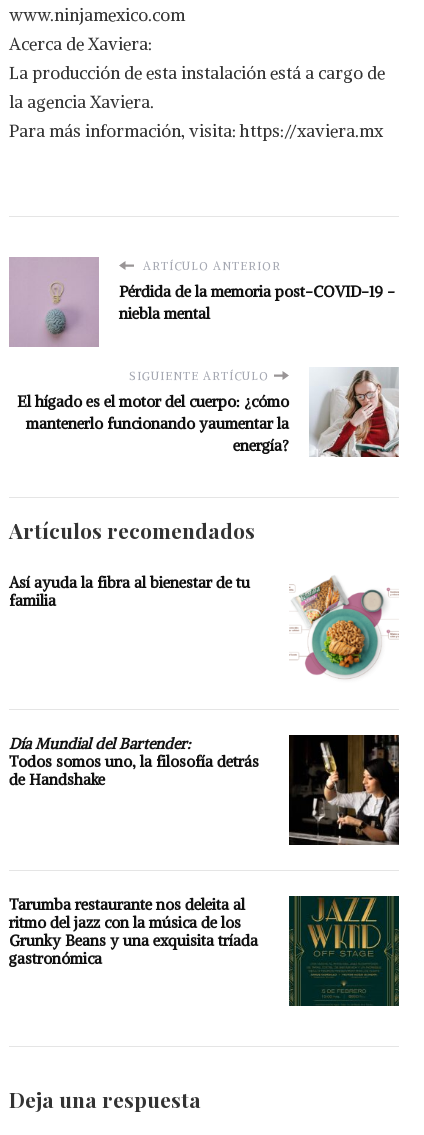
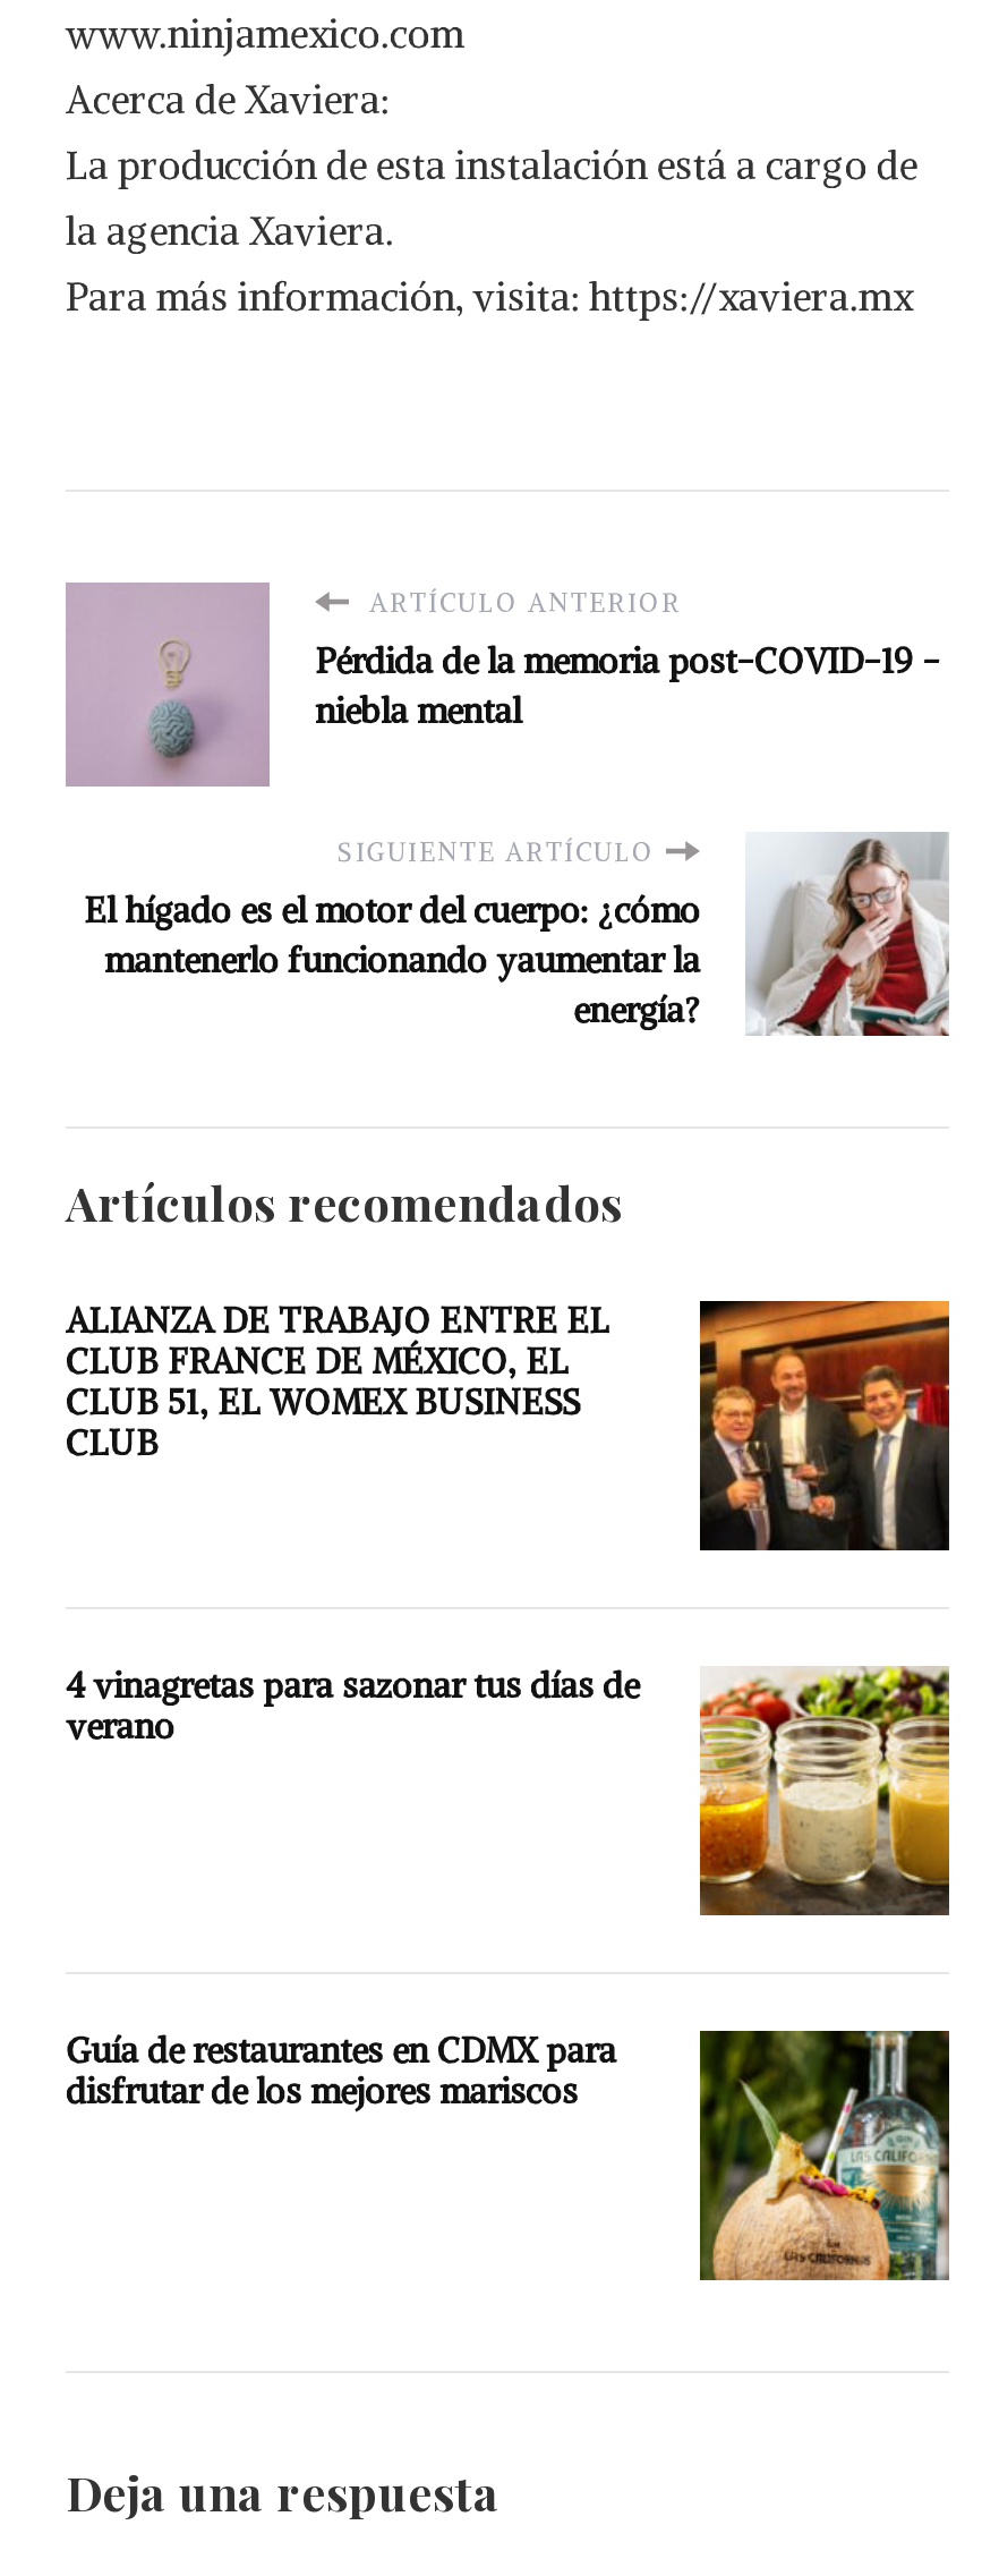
- [image]
- Así ayuda la fibra al bienestar de tu
- familia
+ [image]
+ ALIANZA DE TRABAJO ENTRE EL
+ CLUB FRANCE DE MÉXICO, EL
+ CLUB 51, EL WOMEX BUSINESS
+ CLUB

- [image]
- Día Mundial del Bartender:
- Todos somos uno, la filosofía detrás
- de Handshake
+ [image]
+ 4 vinagretas para sazonar tus días de
+ verano

- [image]
- Tarumba restaurante nos deleita al
- ritmo del jazz con la música de los
- Grunky Beans y una exquisita tríada
- gastronómica
+ [image]
+ Guía de restaurantes en CDMX para
+ disfrutar de los mejores mariscos
